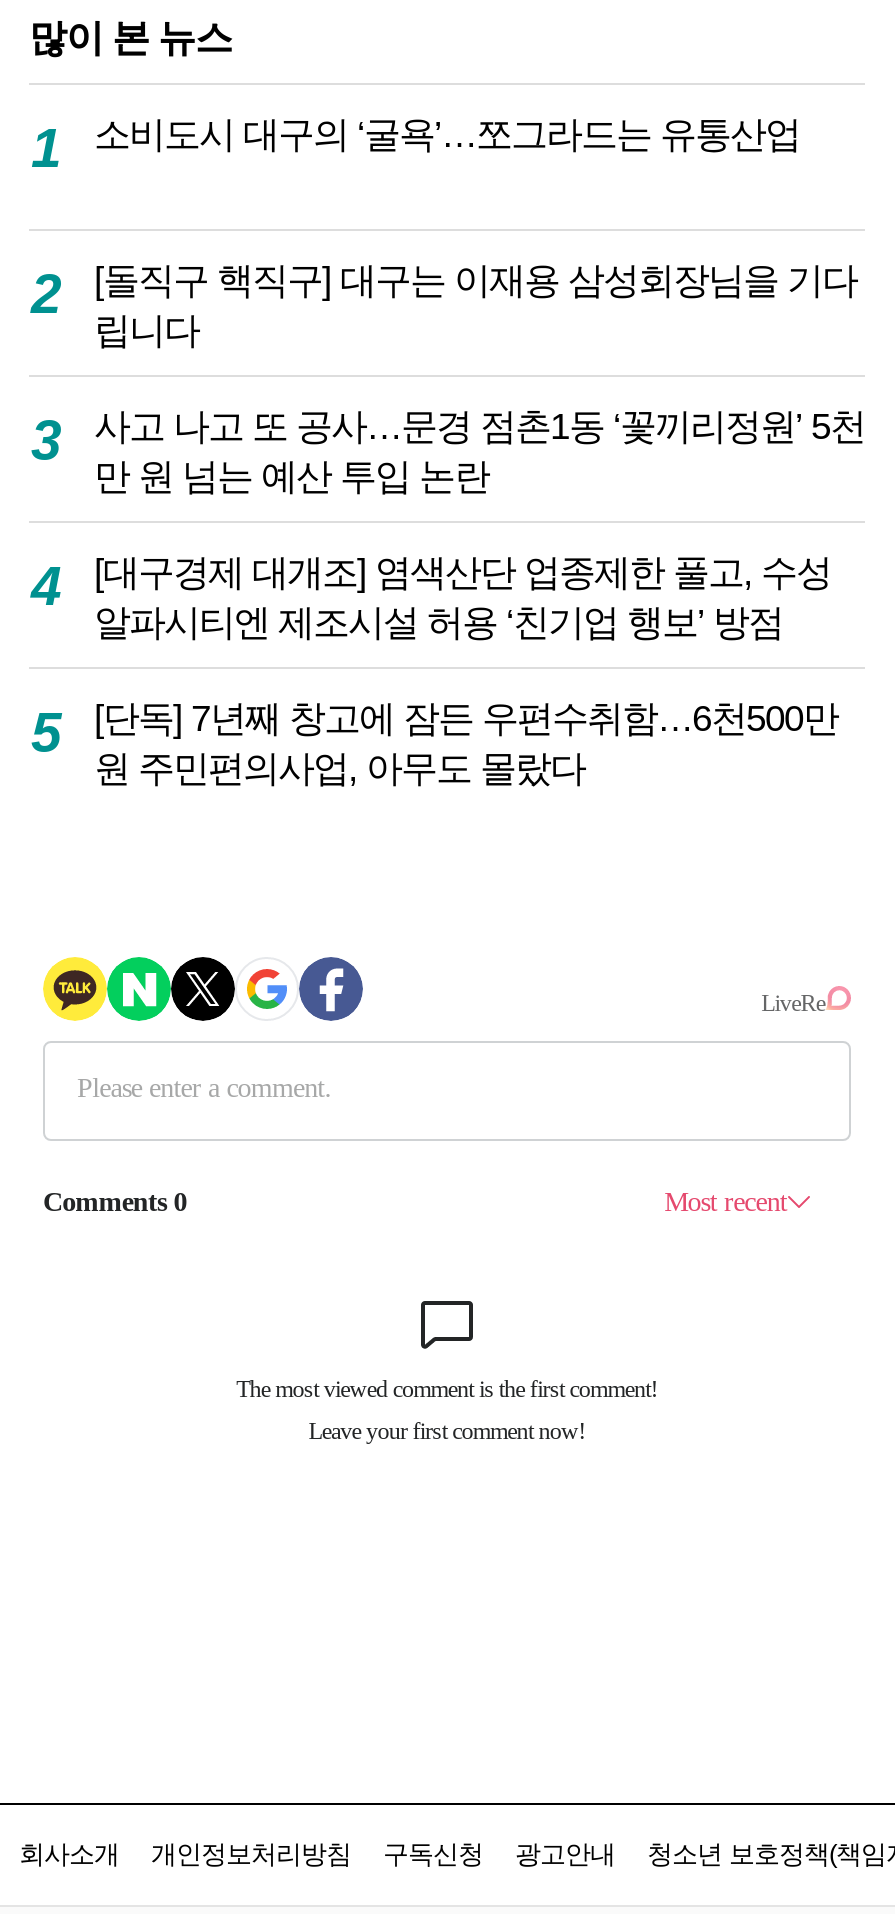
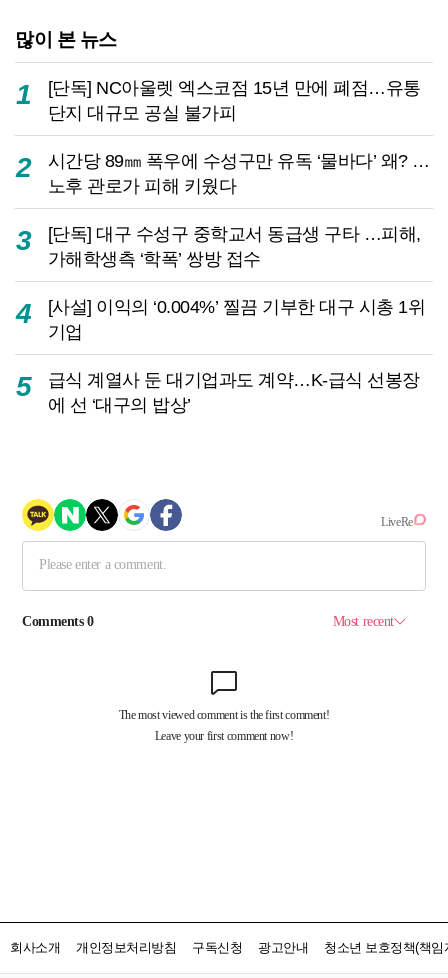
- 소비도시 대구의 ‘굴욕’…쪼그라드는 유통산업
+ [단독] NC아울렛 엑스코점 15년 만에 폐점…유통
+ 단지 대규모 공실 불가피

- [돌직구 핵직구] 대구는 이재용 삼성회장님을 기다
- 립니다
+ 시간당 89㎜ 폭우에 수성구만 유독 ‘물바다’ 왜? …
+ 노후 관로가 피해 키웠다

- 사고 나고 또 공사…문경 점촌1동 ‘꽃끼리정원’ 5천
- 만 원 넘는 예산 투입 논란
+ [단독] 대구 수성구 중학교서 동급생 구타 …피해,
+ 가해학생측 ‘학폭’ 쌍방 접수

- [대구경제 대개조] 염색산단 업종제한 풀고, 수성
- 알파시티엔 제조시설 허용 ‘친기업 행보’ 방점
+ [사설] 이익의 ‘0.004%’ 찔끔 기부한 대구 시총 1위
+ 기업

- [단독] 7년째 창고에 잠든 우편수취함…6천500만
- 원 주민편의사업, 아무도 몰랐다
+ 급식 계열사 둔 대기업과도 계약…K-급식 선봉장
+ 에 선 ‘대구의 밥상’
